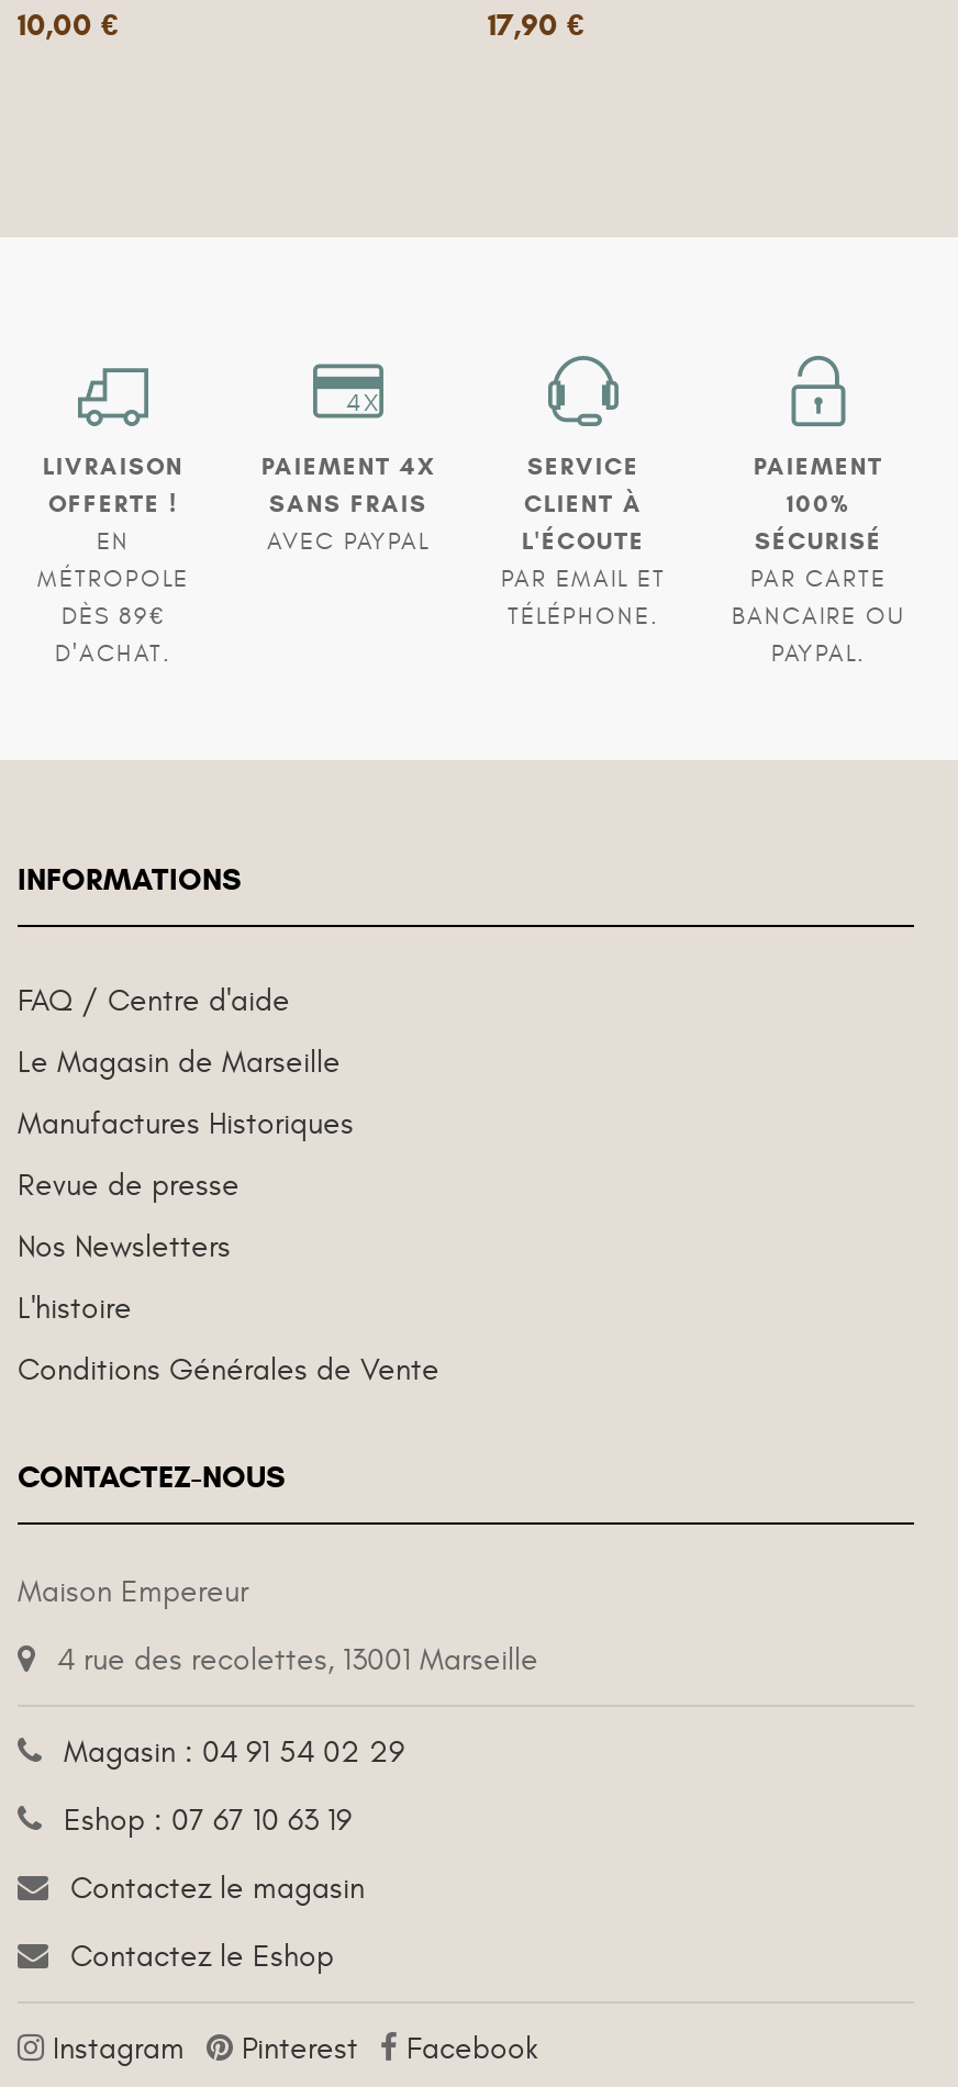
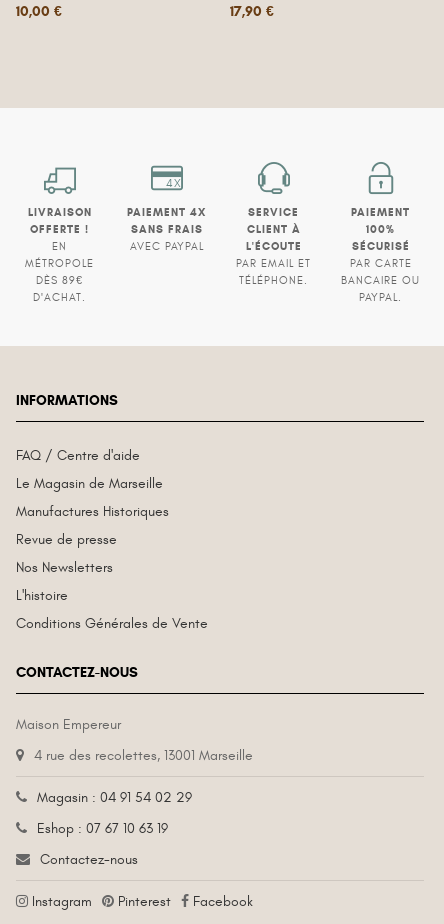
- Contactez le magasin
- Contactez le Eshop
+ Contactez-nous
